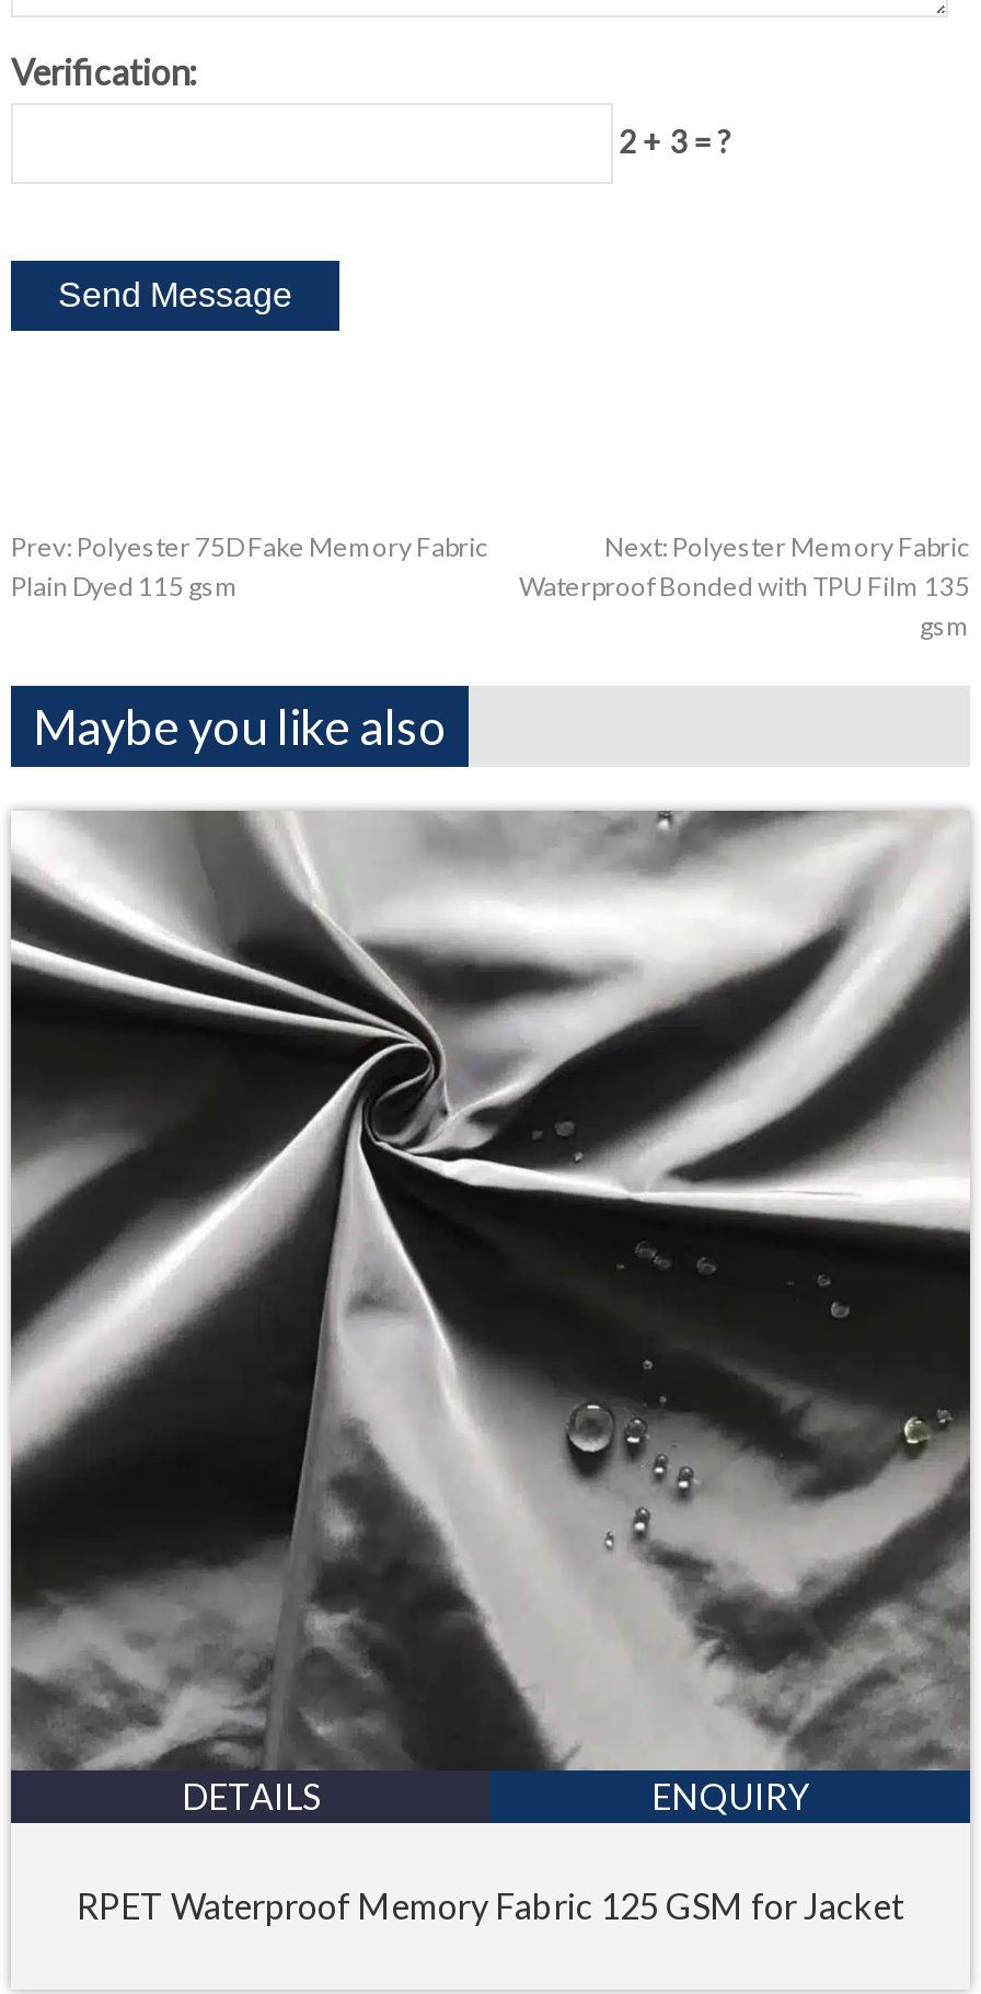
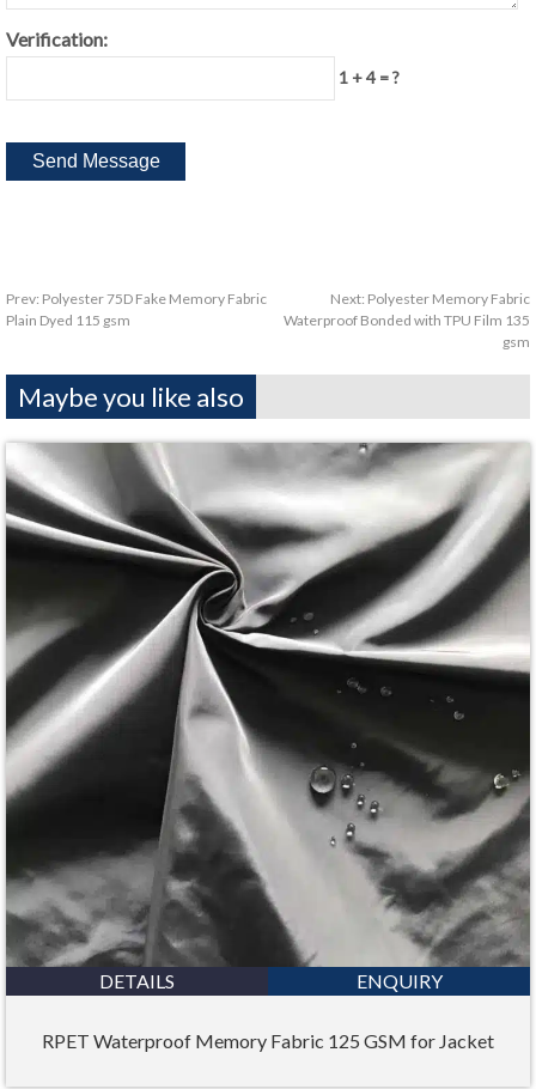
- 2 + 3 = ?
+ 1 + 4 = ?
